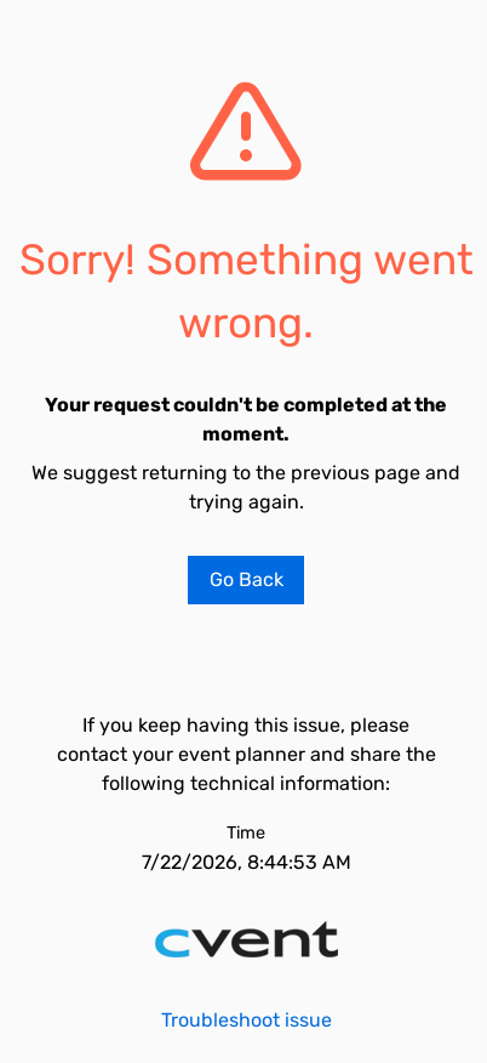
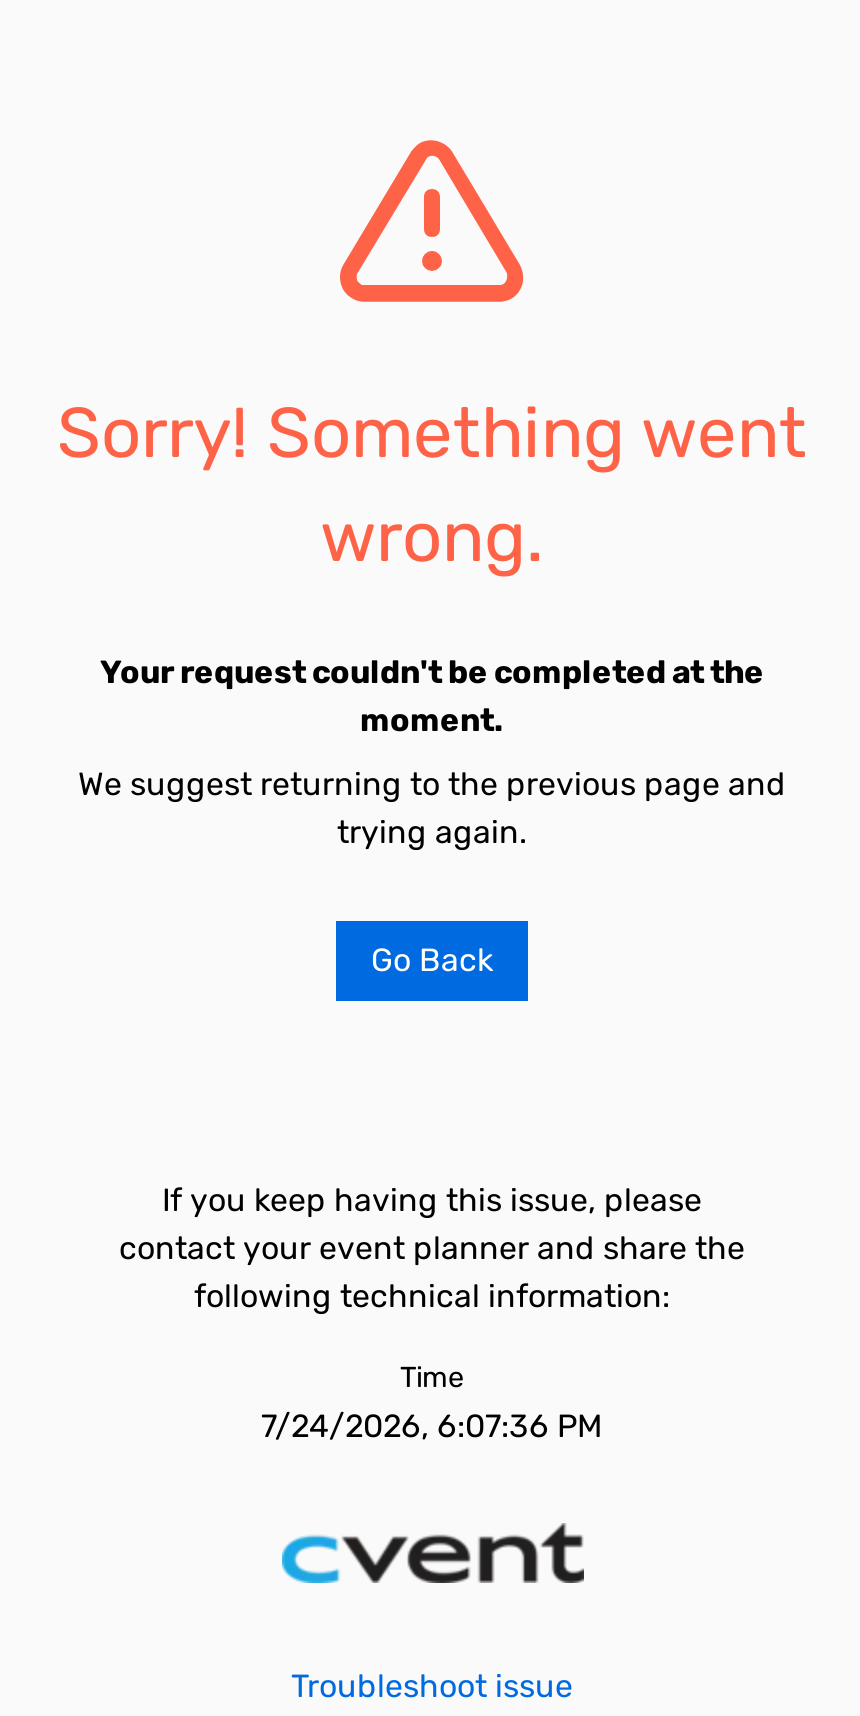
- 7/22/2026, 8:44:53 AM
+ 7/24/2026, 6:07:36 PM
